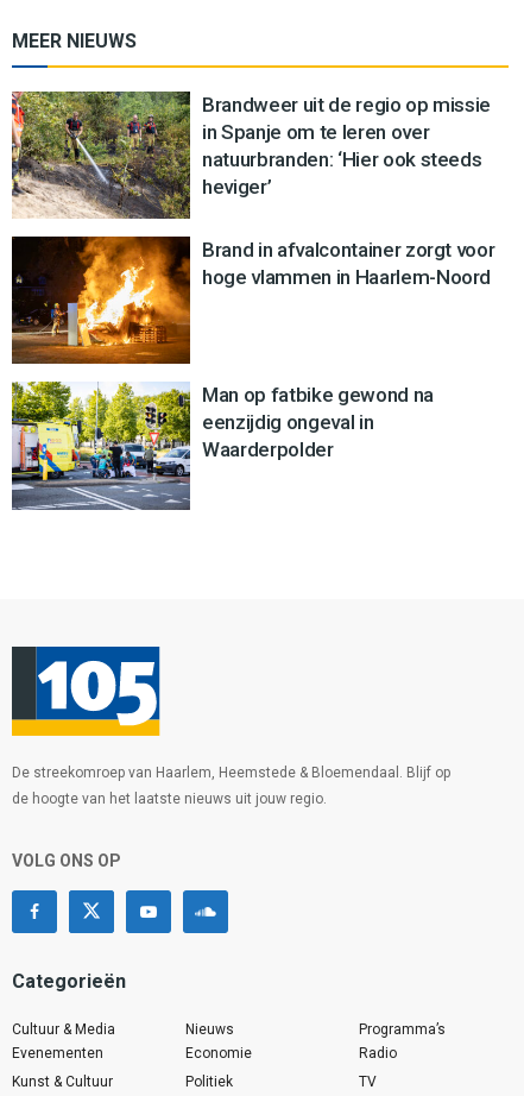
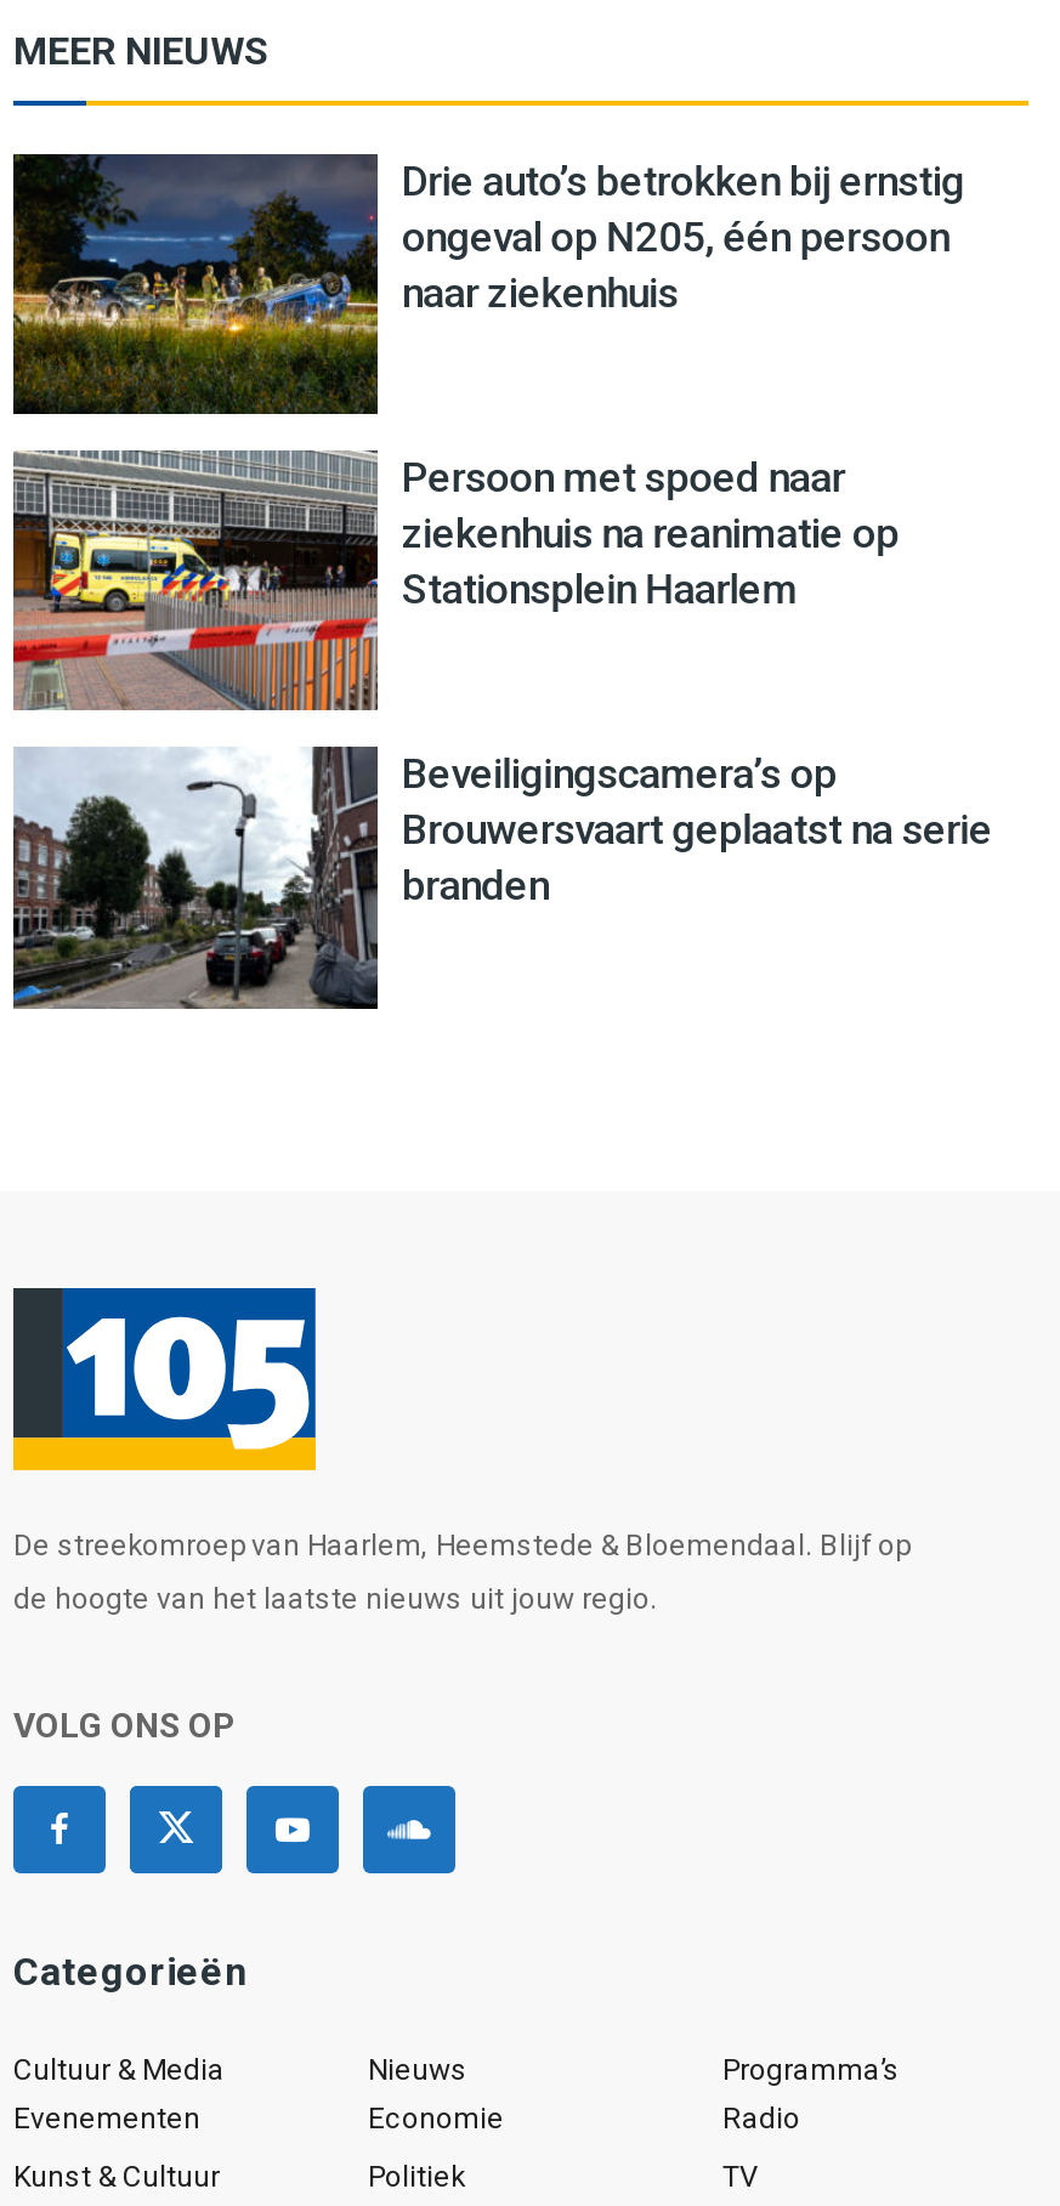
- [image]
- Brandweer uit de regio op missie
- in Spanje om te leren over
- natuurbranden: ‘Hier ook steeds
- heviger’
+ [image]
+ Drie auto’s betrokken bij ernstig
+ ongeval op N205, één persoon
+ naar ziekenhuis

- [image]
- Brand in afvalcontainer zorgt voor
- hoge vlammen in Haarlem-Noord
+ [image]
+ Persoon met spoed naar
+ ziekenhuis na reanimatie op
+ Stationsplein Haarlem

- [image]
- Man op fatbike gewond na
- eenzijdig ongeval in
- Waarderpolder
+ [image]
+ Beveiligingscamera’s op
+ Brouwersvaart geplaatst na serie
+ branden
